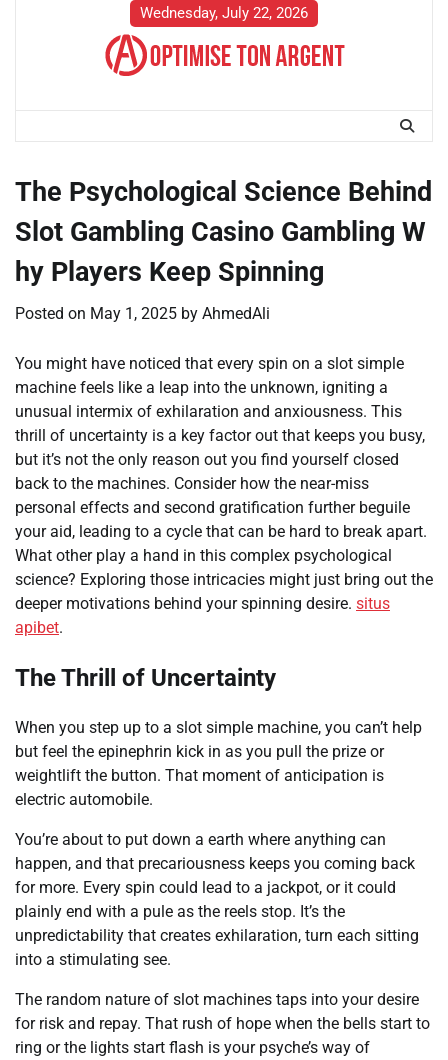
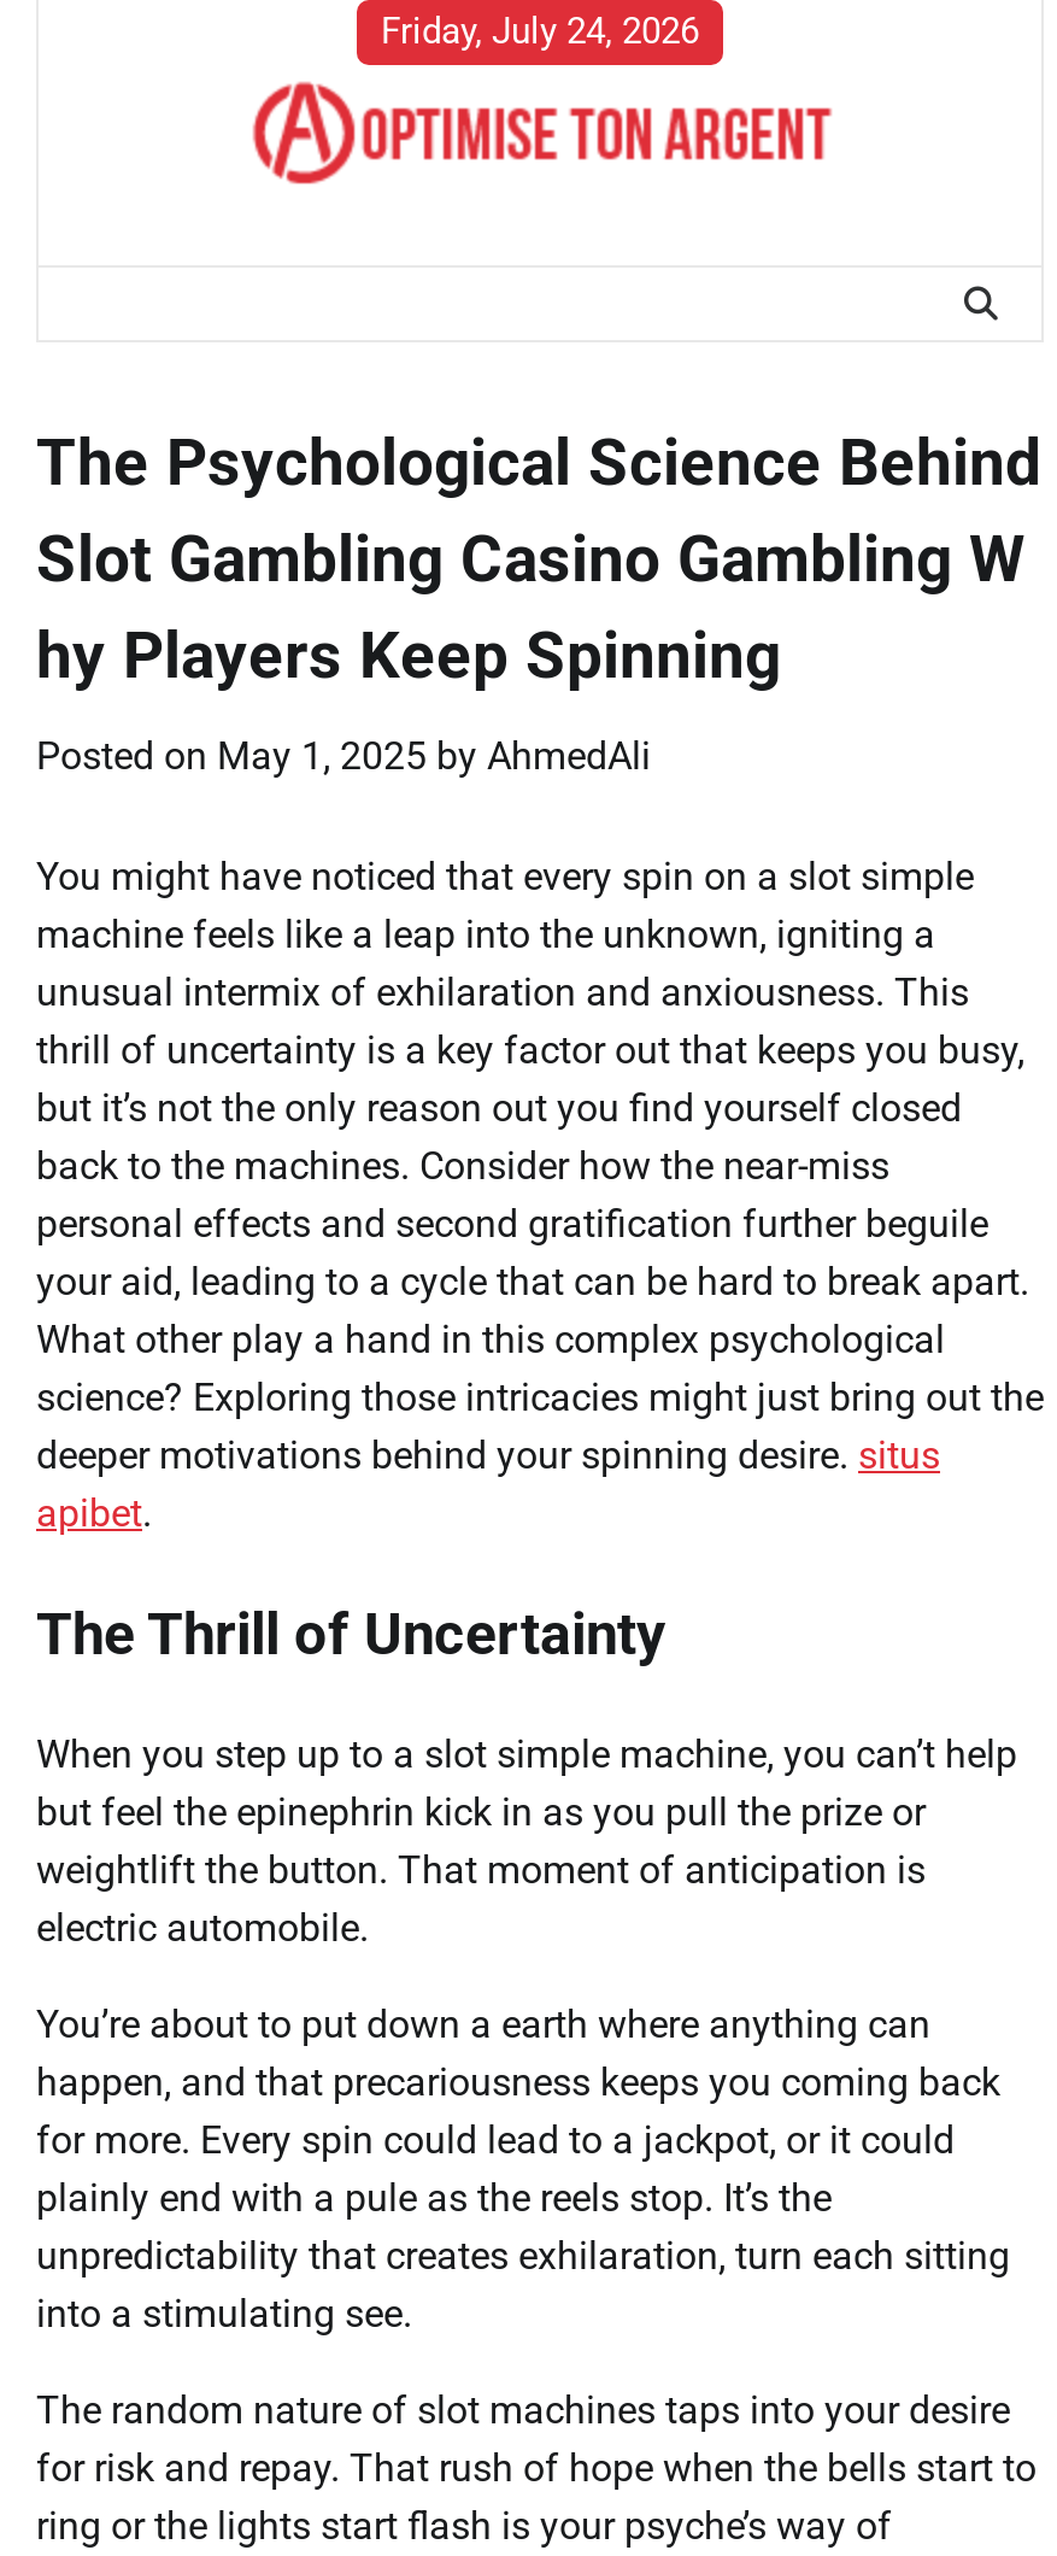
- Wednesday, July 22, 2026
+ Friday, July 24, 2026
